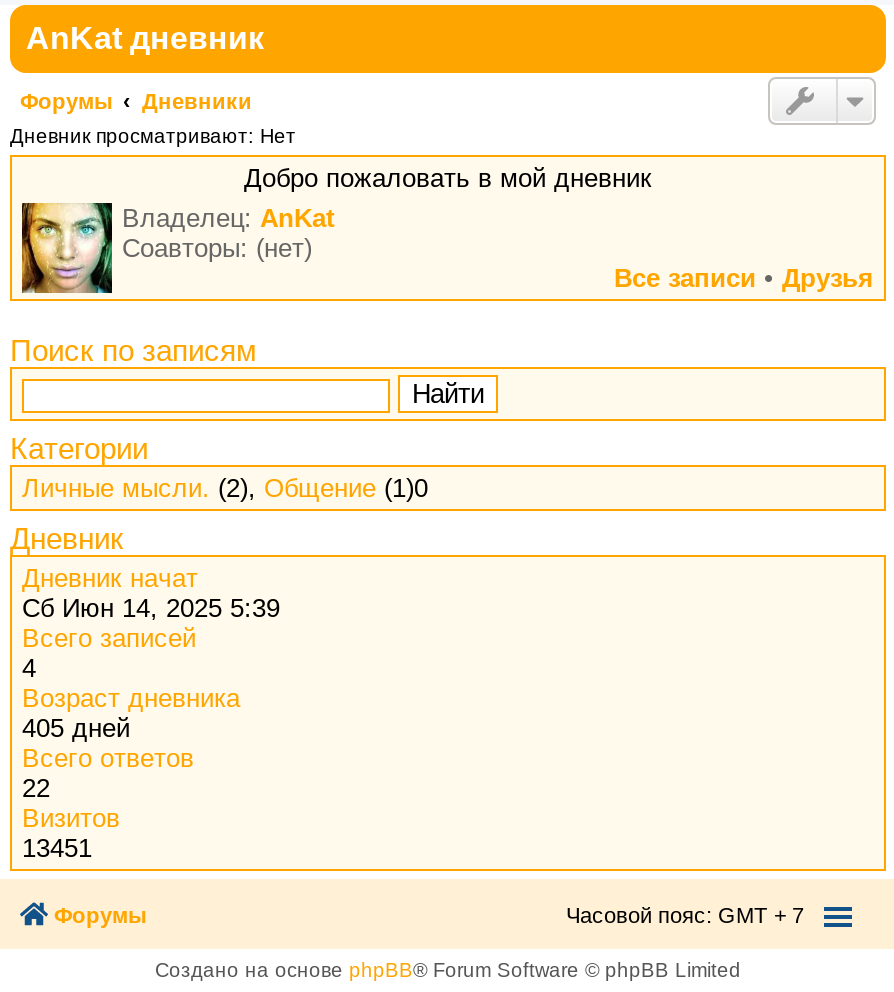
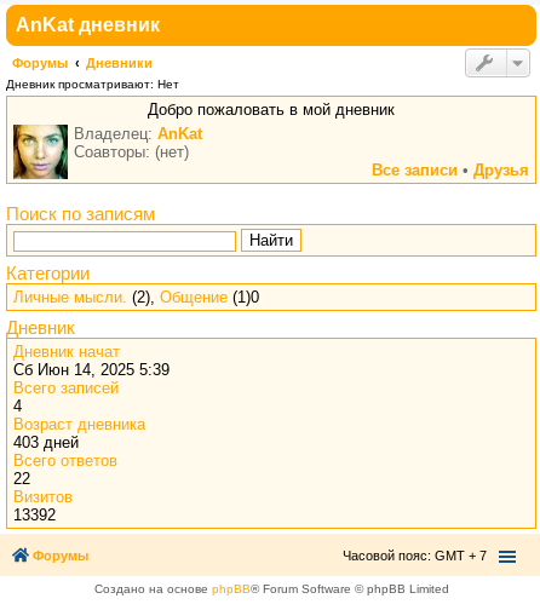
- 405 дней
+ 403 дней

- 13451
+ 13392
